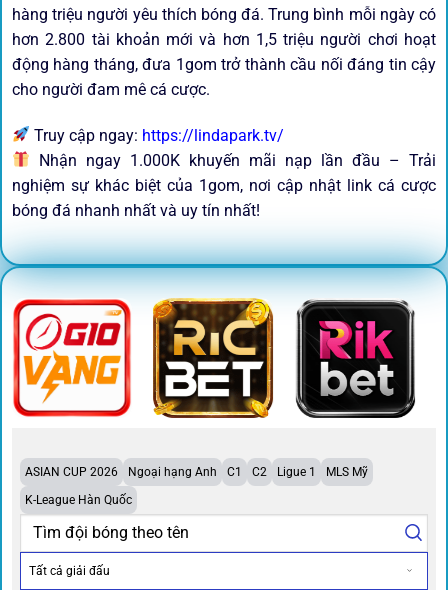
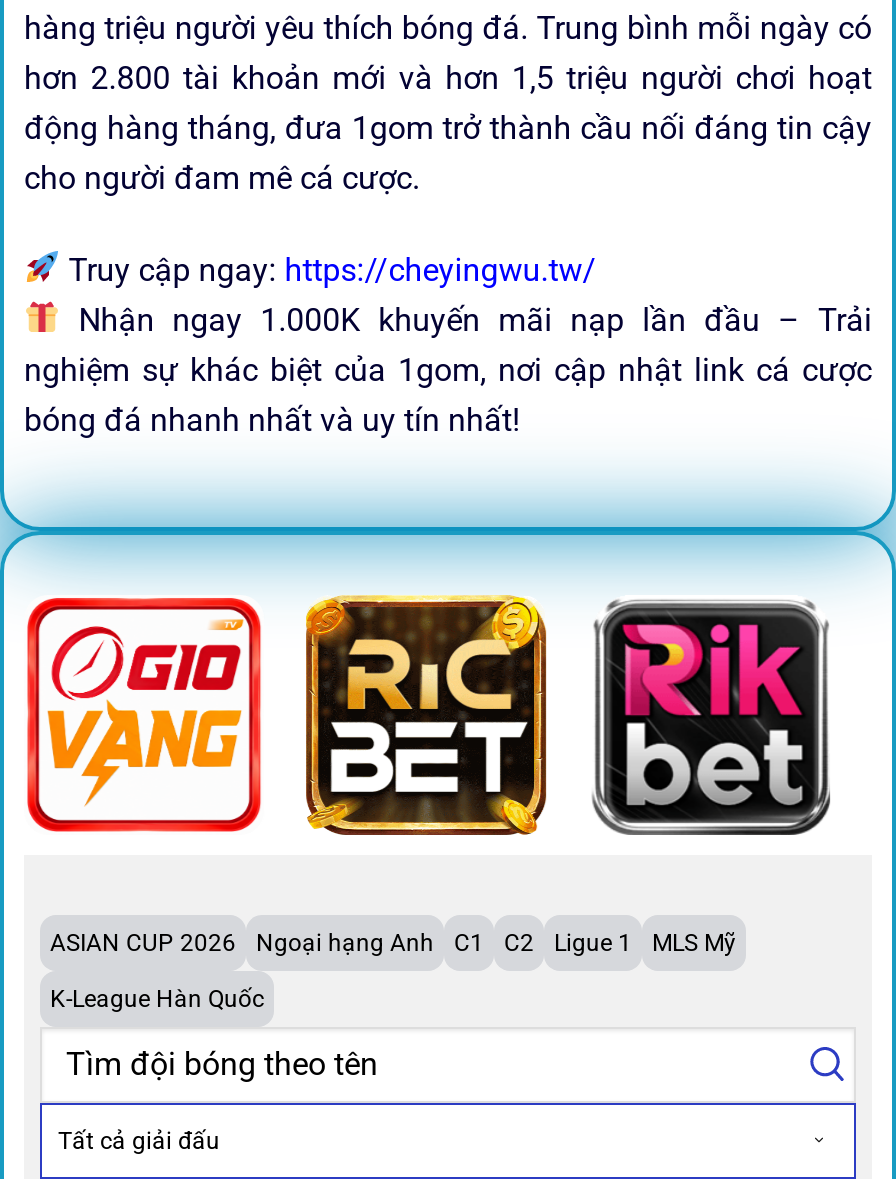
- Truy cập ngay: https://lindapark.tv/
+ Truy cập ngay: https://cheyingwu.tw/

- [image]
+ [image]
